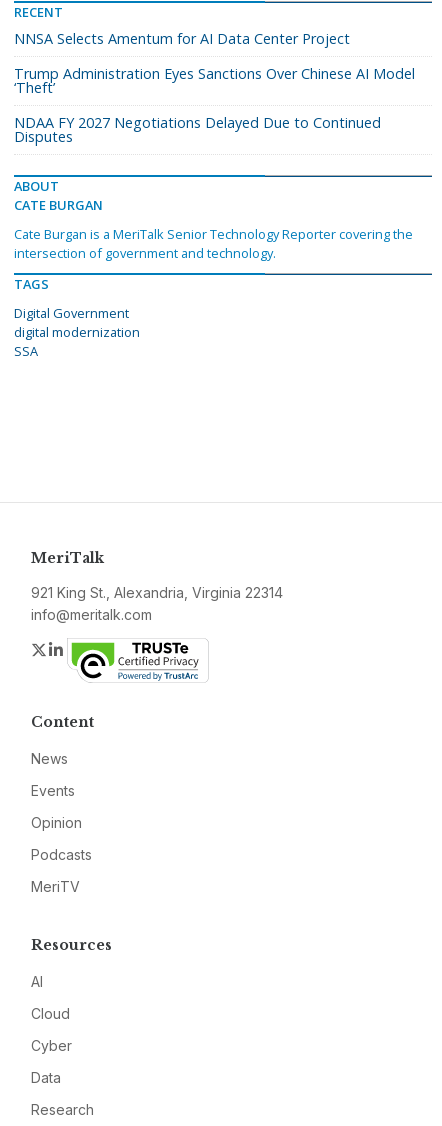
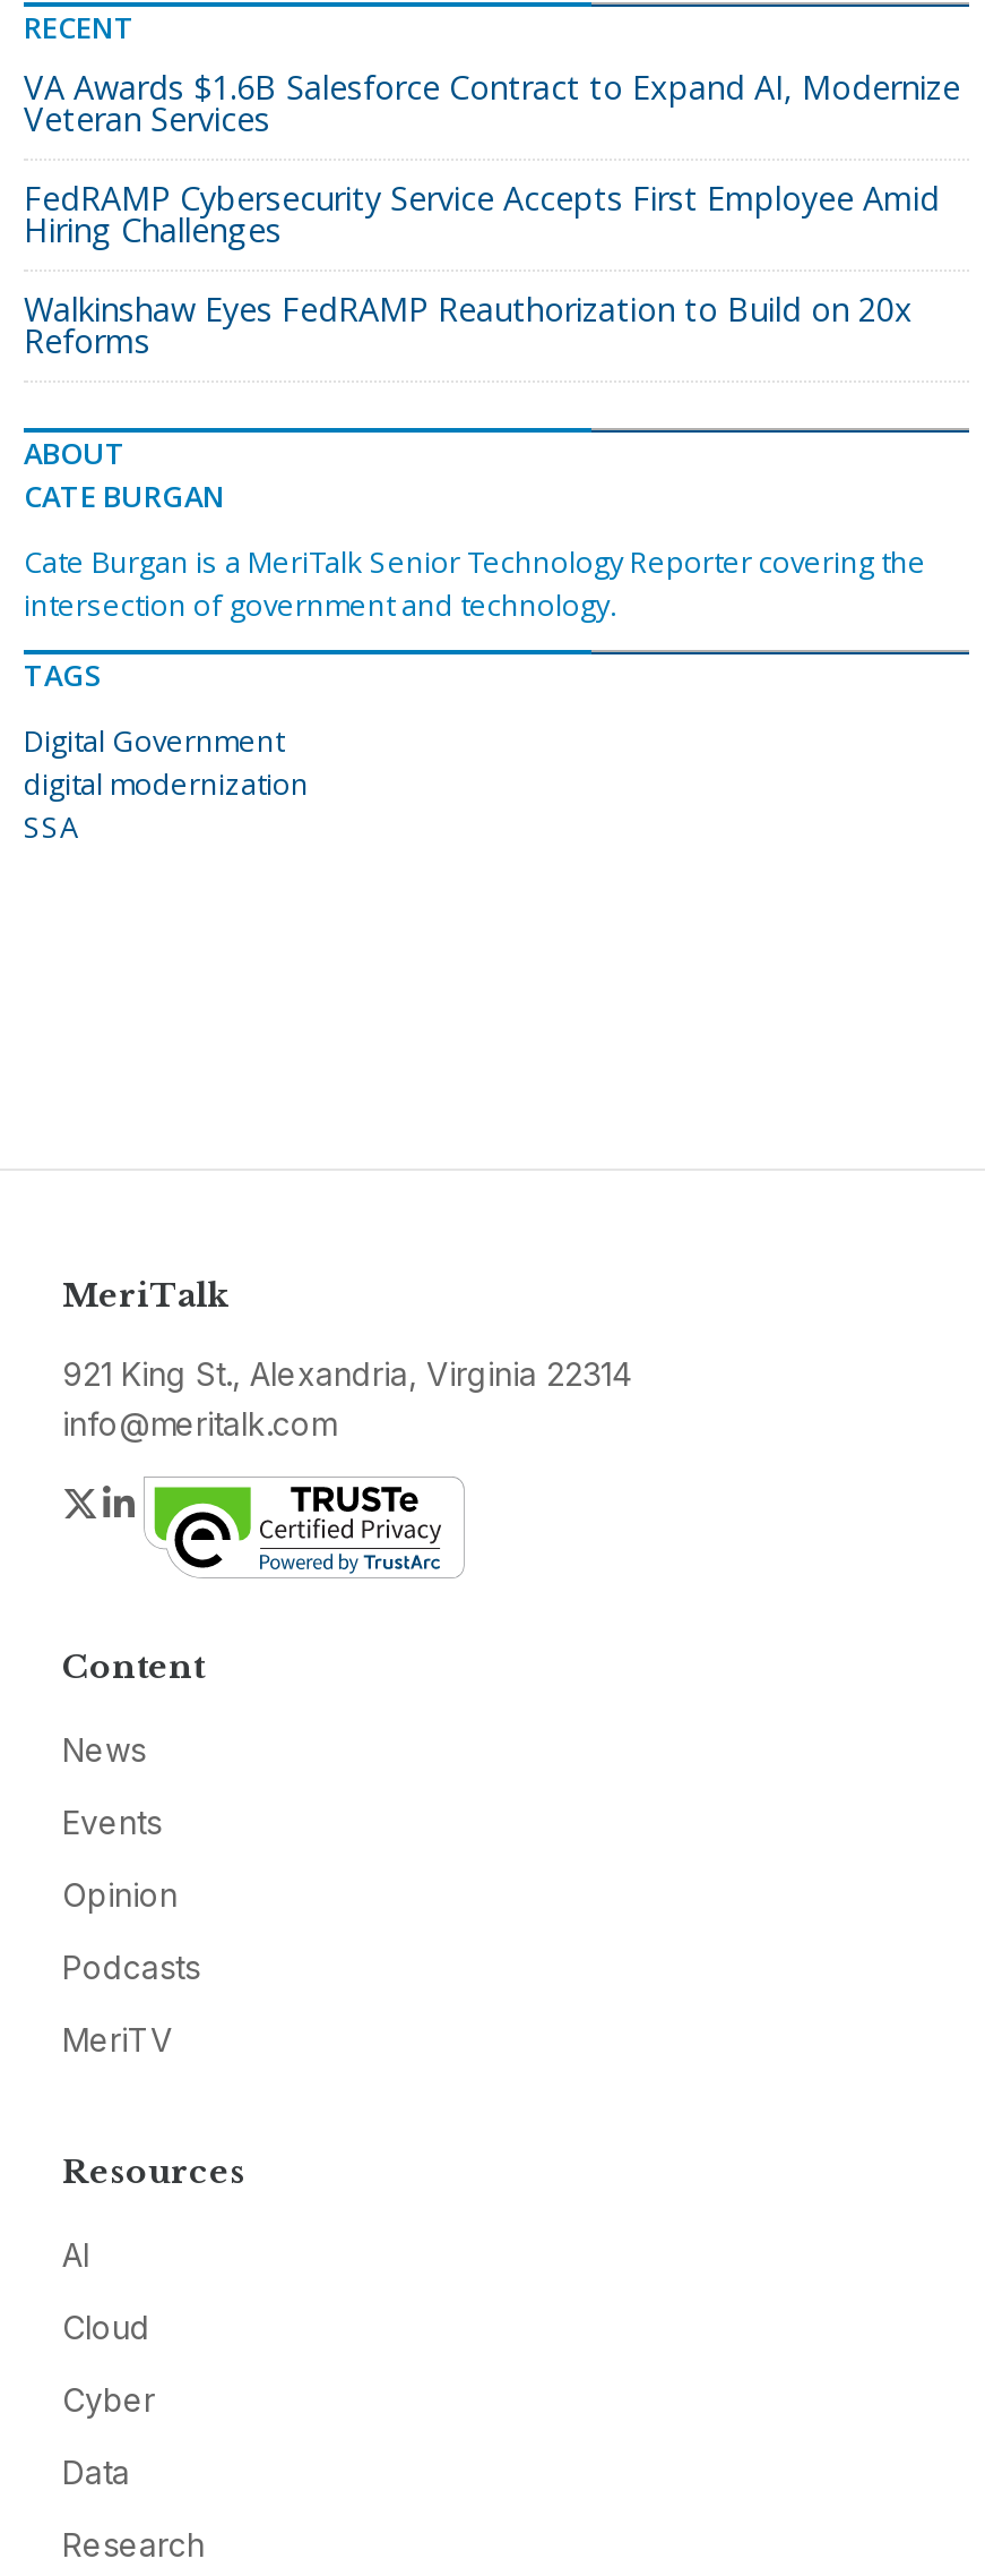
- NNSA Selects Amentum for AI Data Center Project
+ VA Awards $1.6B Salesforce Contract to Expand AI, Modernize
+ Veteran Services

- Trump Administration Eyes Sanctions Over Chinese AI Model
- ‘Theft’
+ FedRAMP Cybersecurity Service Accepts First Employee Amid
+ Hiring Challenges

- NDAA FY 2027 Negotiations Delayed Due to Continued
- Disputes
+ Walkinshaw Eyes FedRAMP Reauthorization to Build on 20x
+ Reforms
